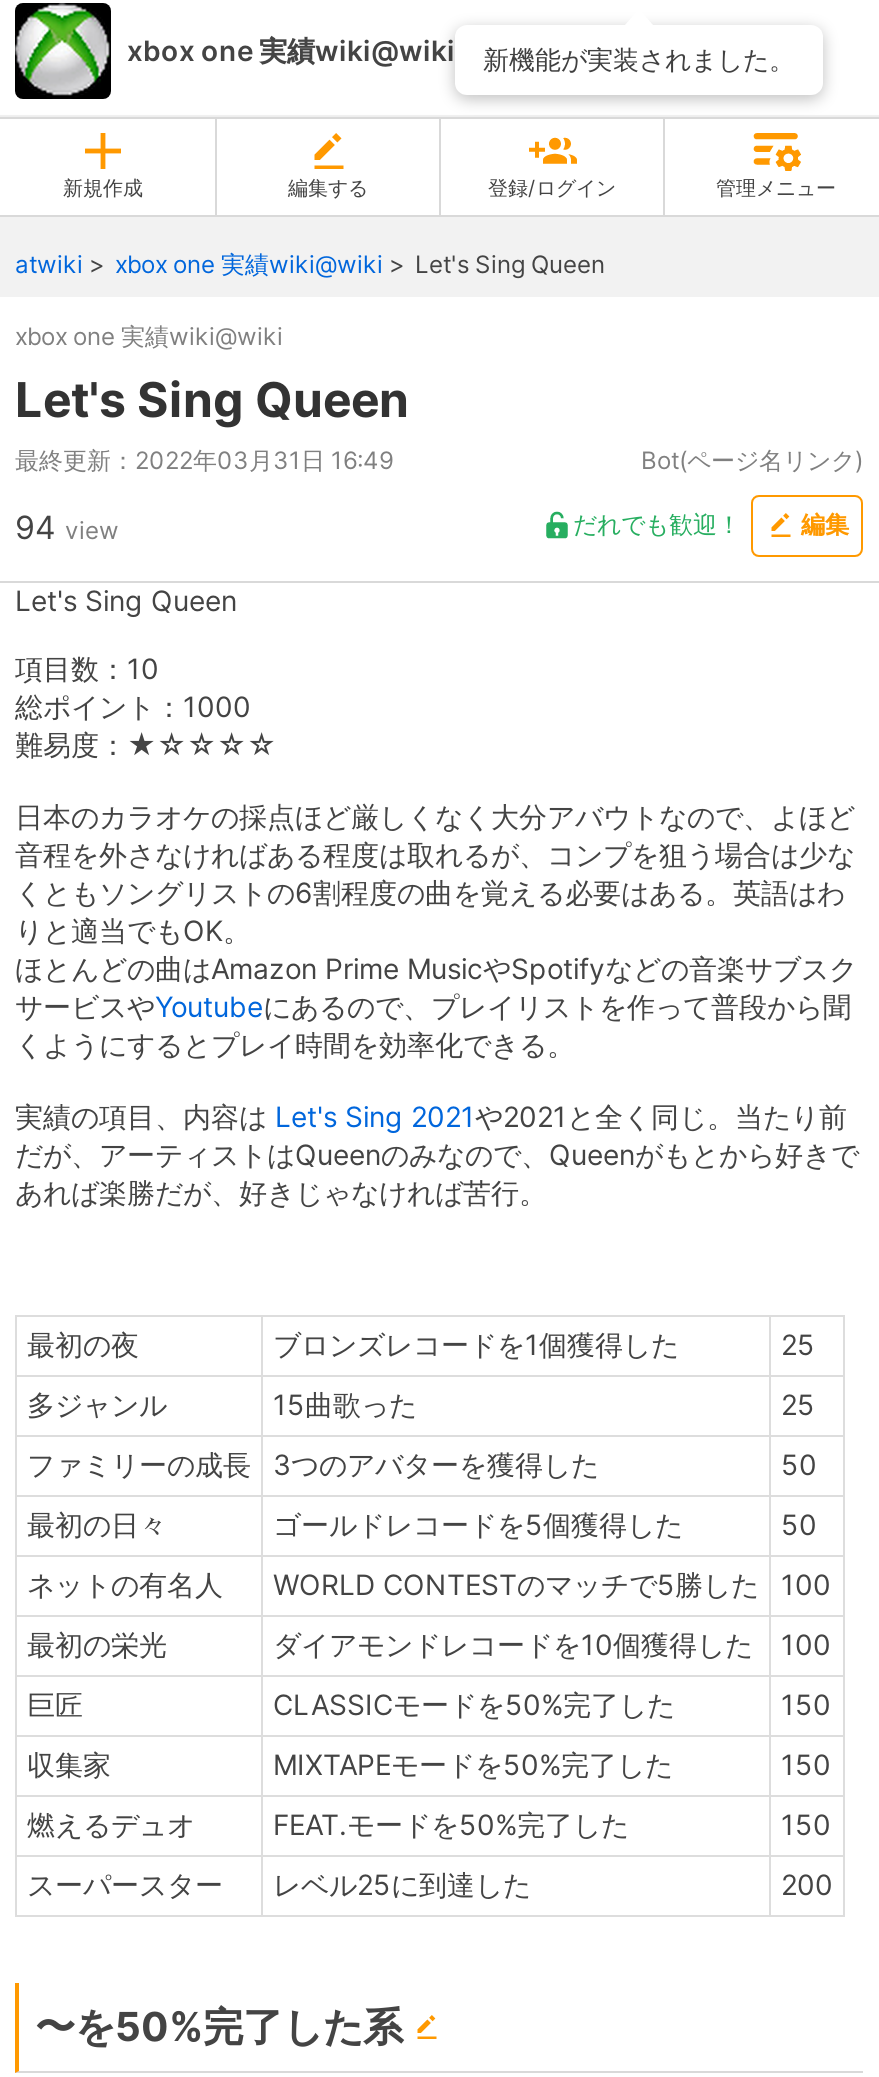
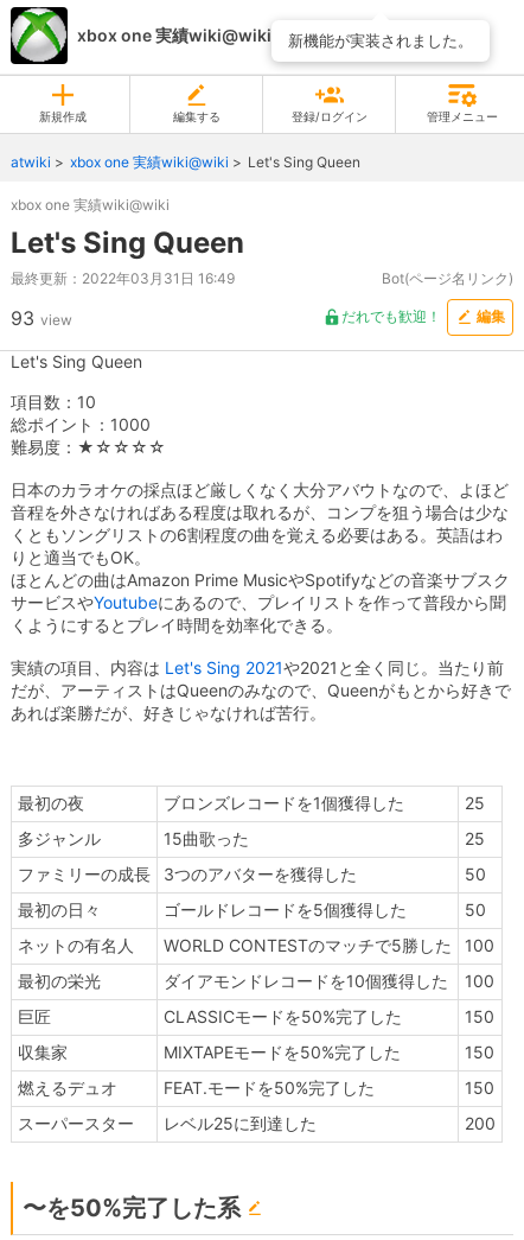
- 94 view
+ 93 view
